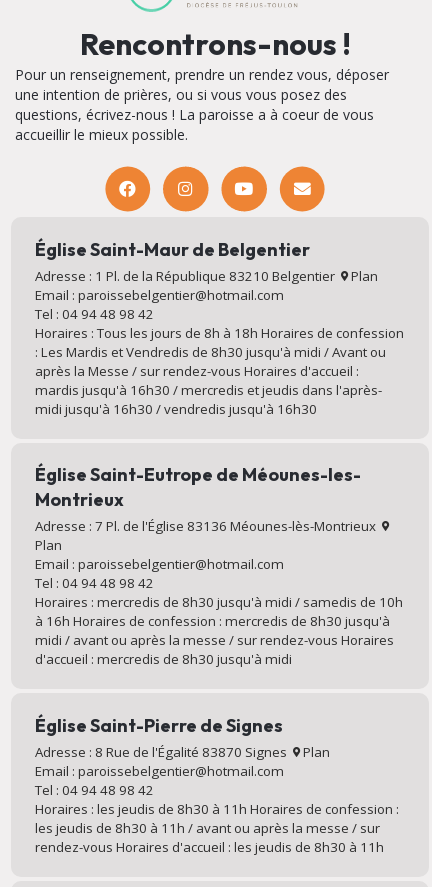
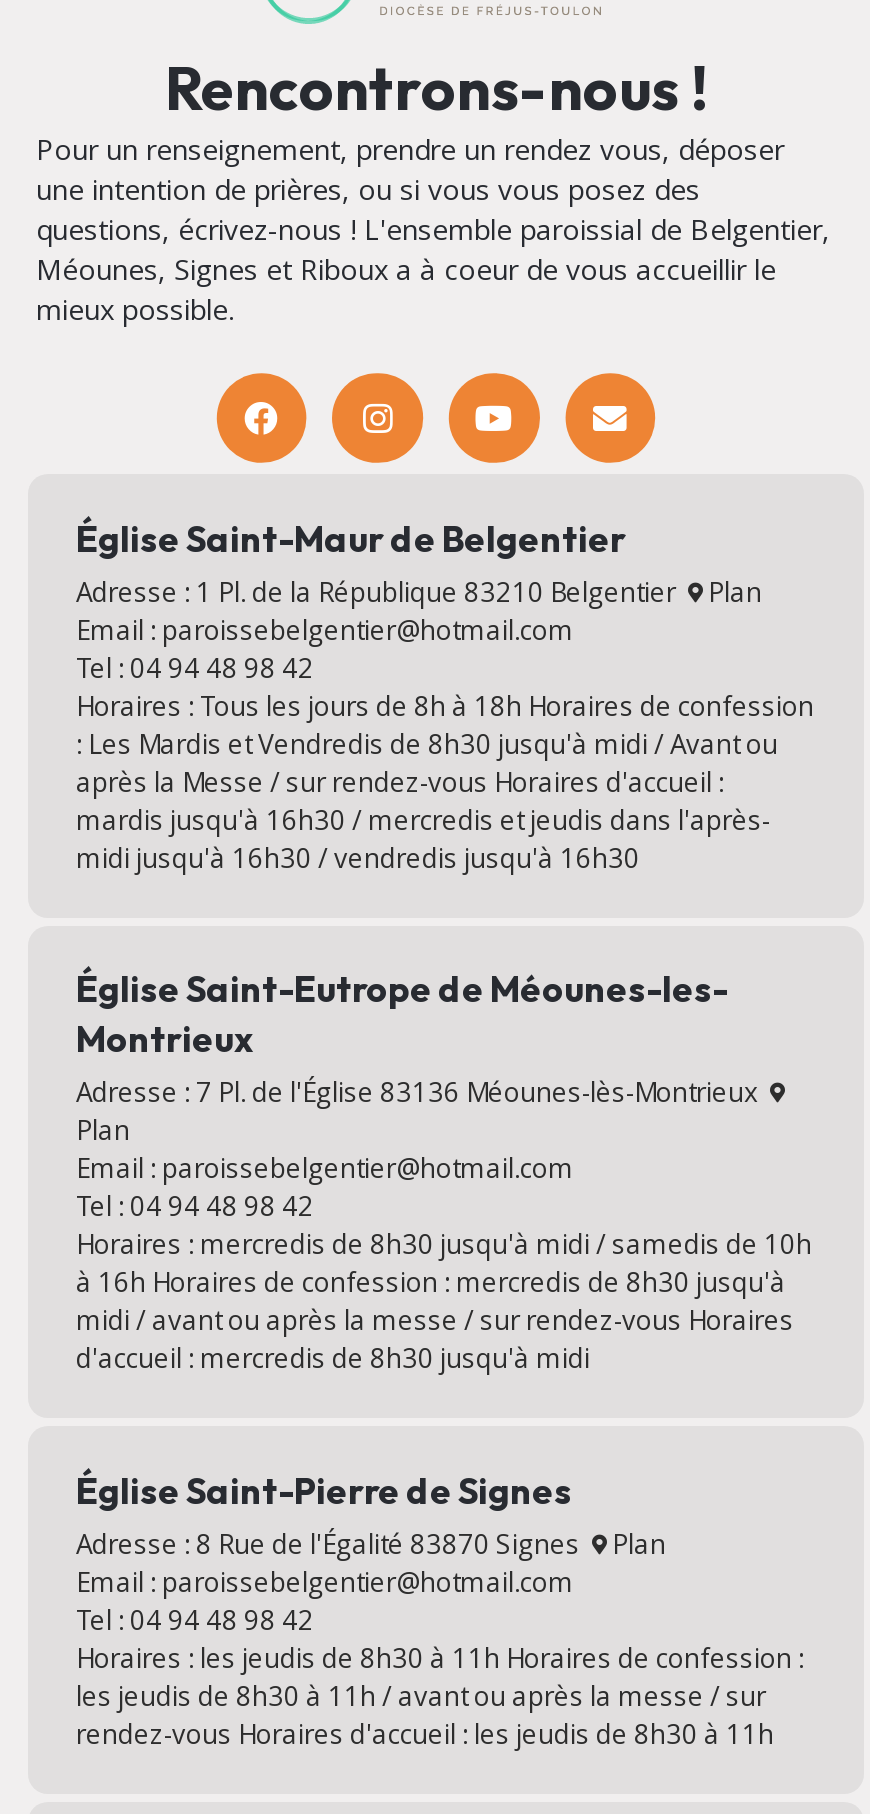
- questions, écrivez-nous ! La paroisse a à coeur de vous
- accueillir le mieux possible.
+ questions, écrivez-nous ! L'ensemble paroissial de Belgentier,
+ Méounes, Signes et Riboux a à coeur de vous accueillir le
+ mieux possible.
